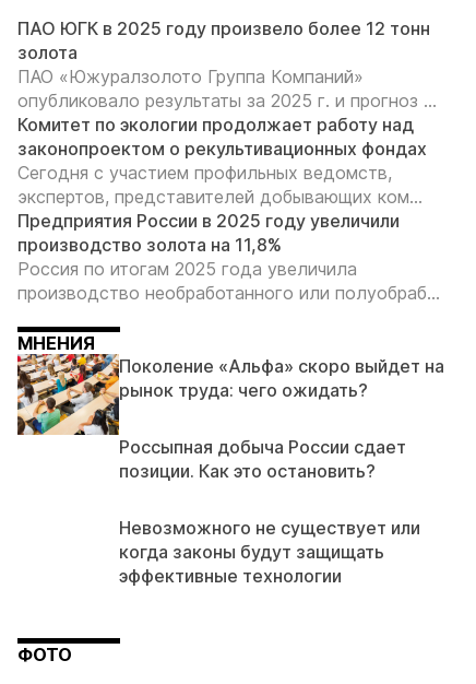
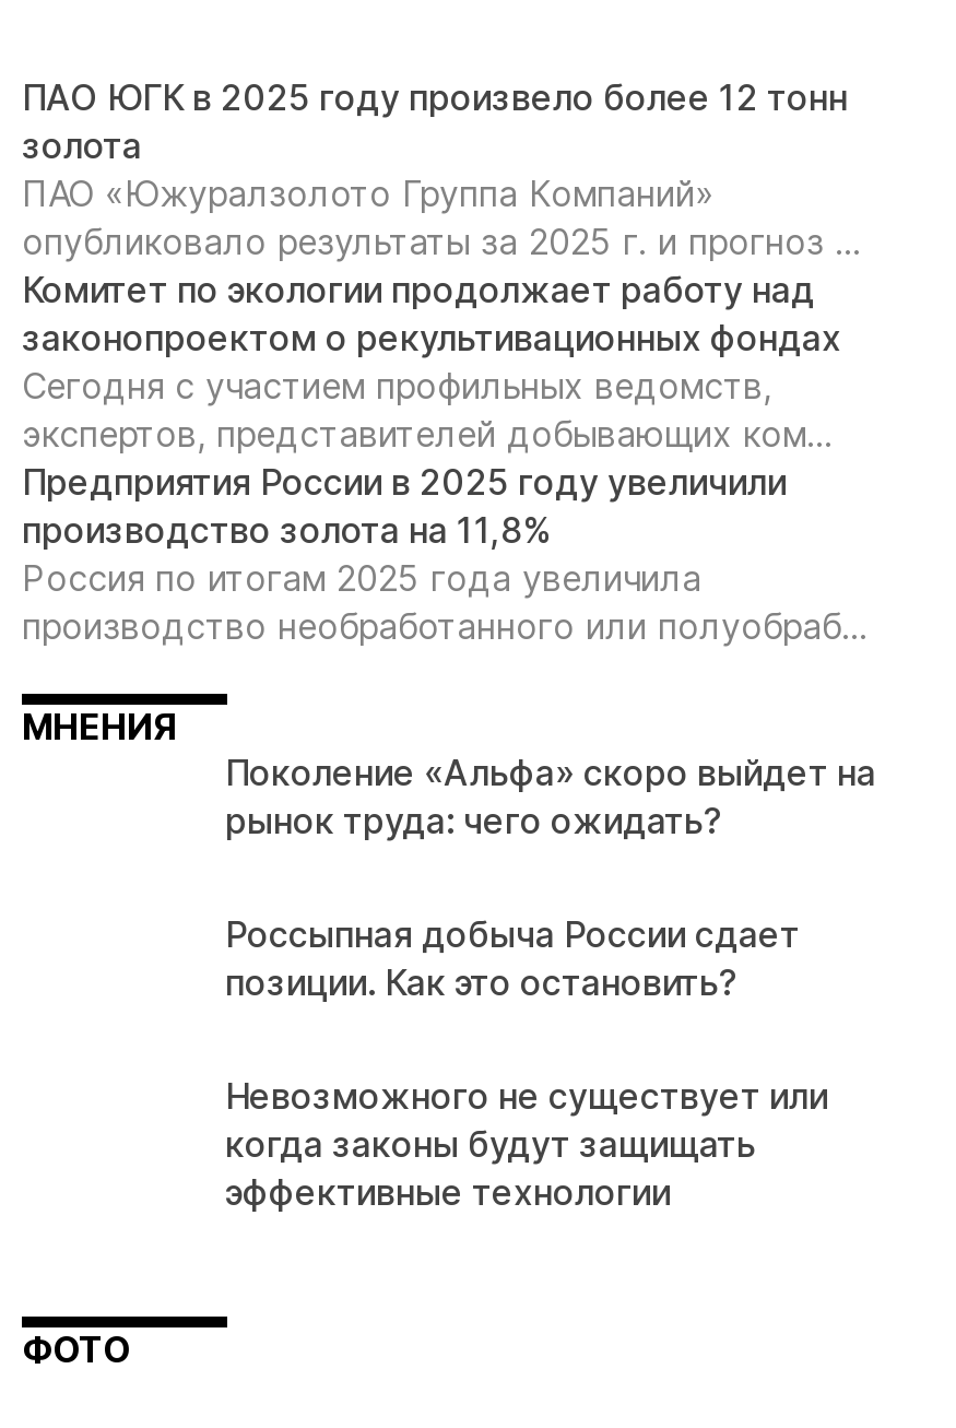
- [image]
